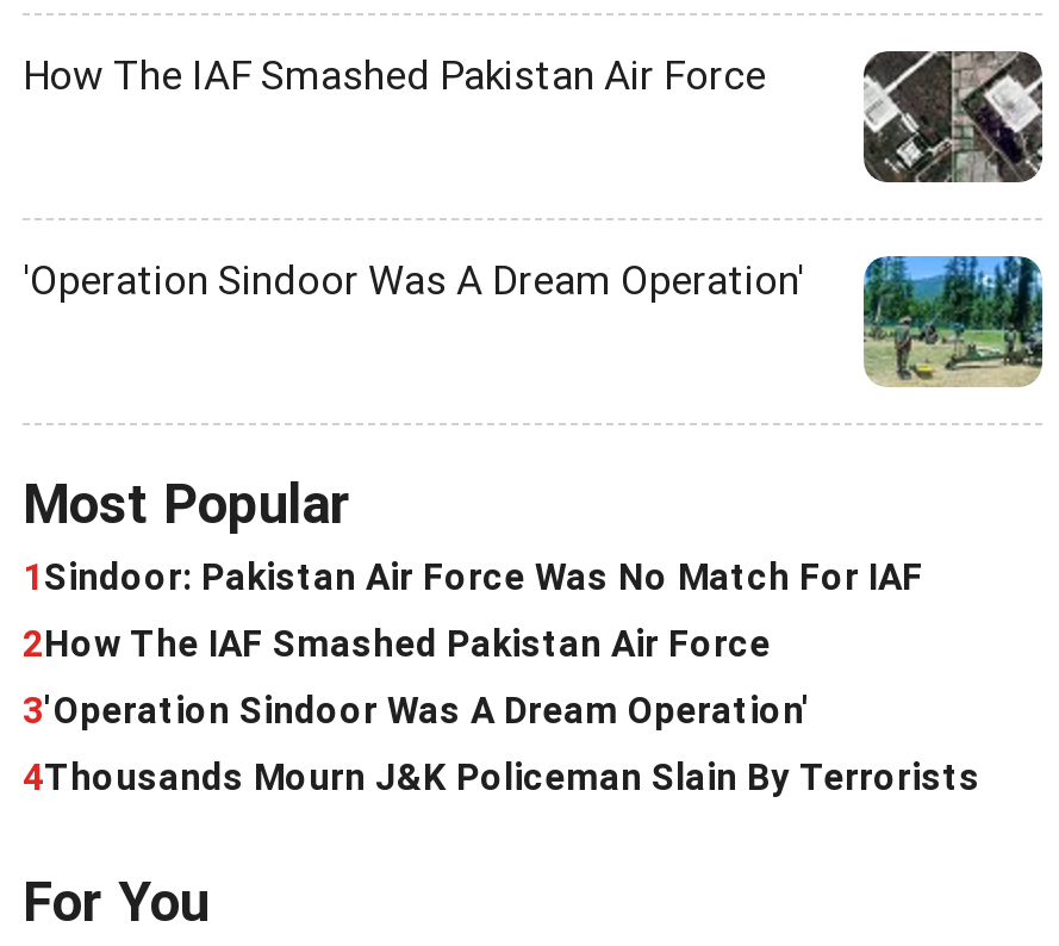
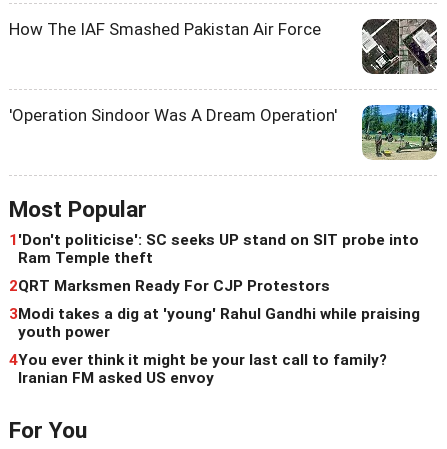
- 1 Sindoor: Pakistan Air Force Was No Match For IAF
+ 1 'Don't politicise': SC seeks UP stand on SIT probe into
+ Ram Temple theft

- 2How The IAF Smashed Pakistan Air Force
+ 2QRT Marksmen Ready For CJP Protestors

- 3'Operation Sindoor Was A Dream Operation'
+ 3Modi takes a dig at 'young' Rahul Gandhi while praising
+ youth power

- 4Thousands Mourn J&K Policeman Slain By Terrorists
+ 4You ever think it might be your last call to family?
+ Iranian FM asked US envoy
